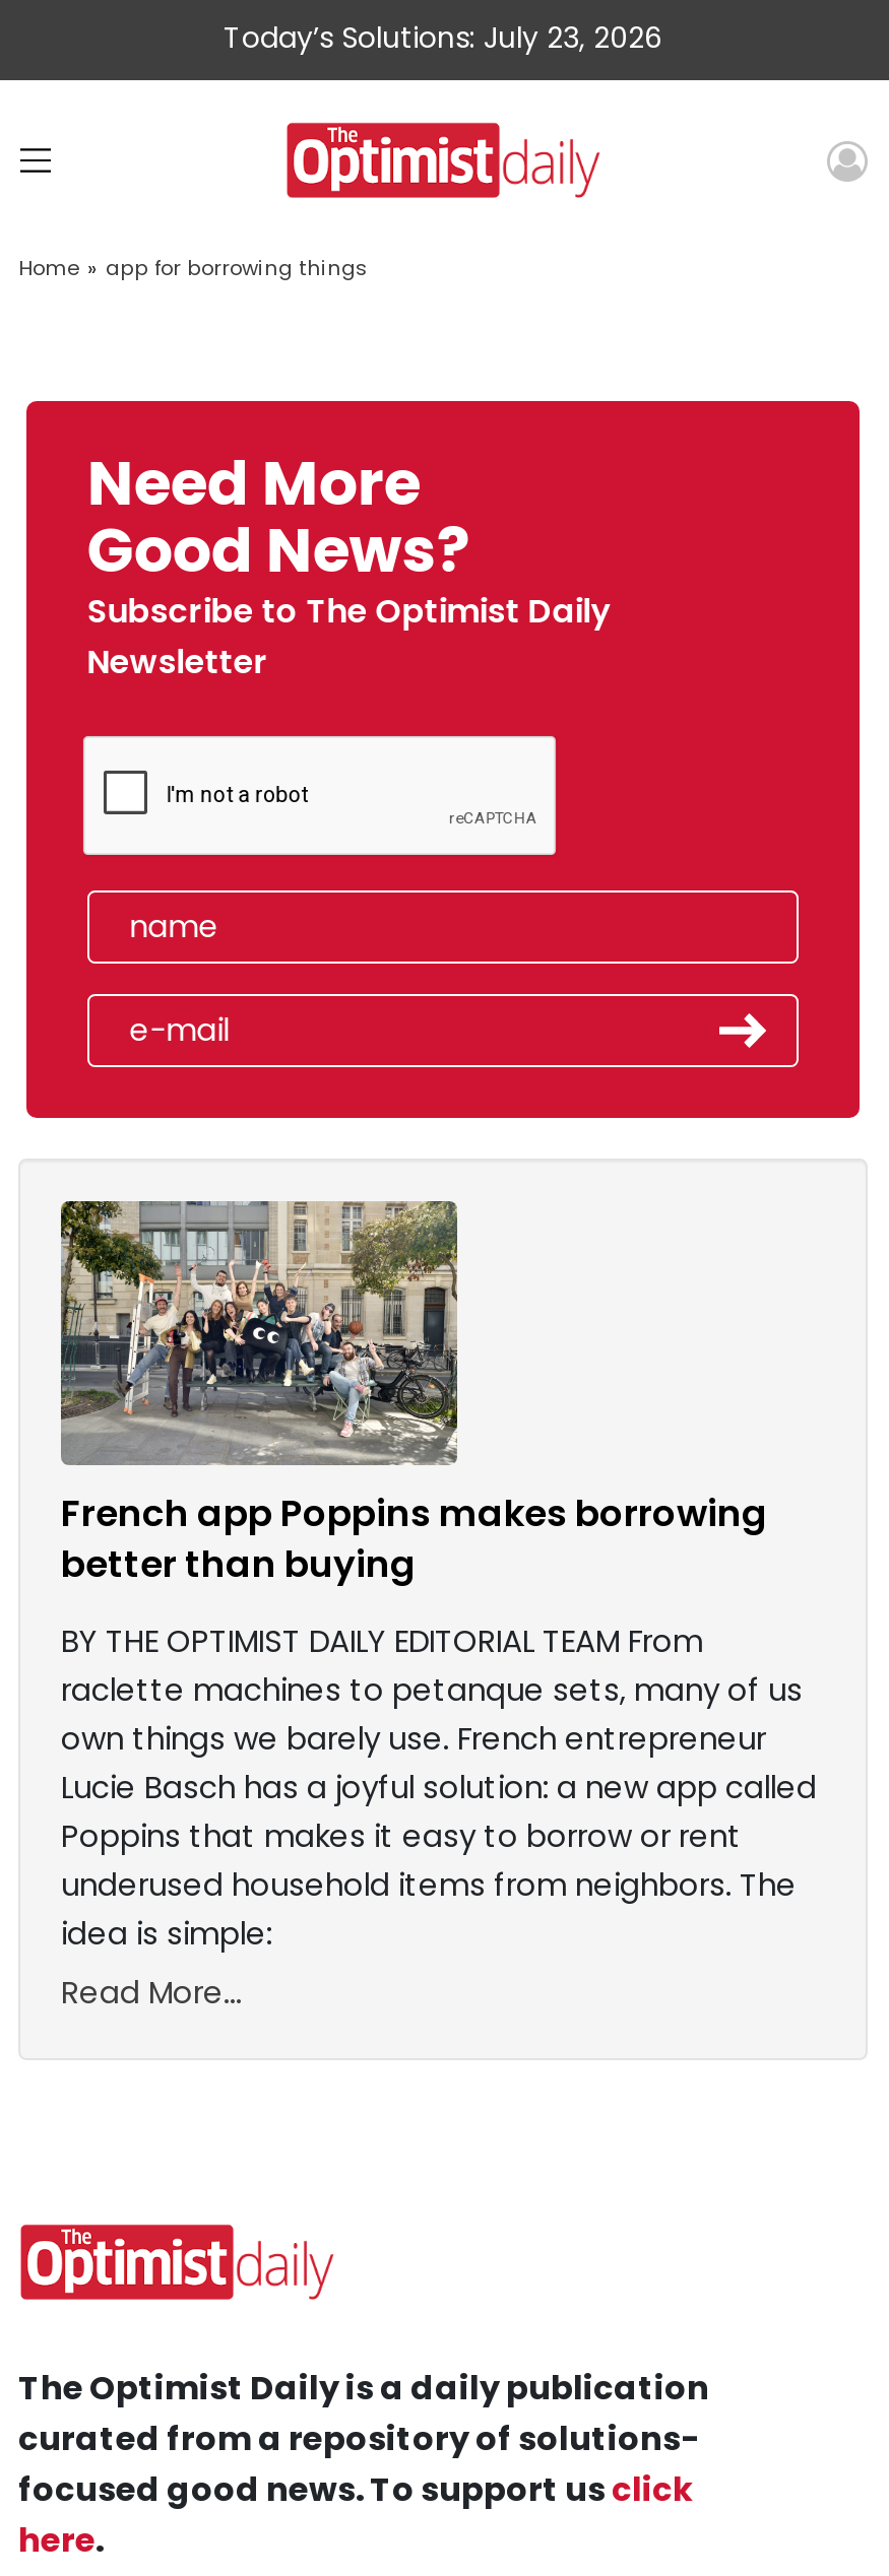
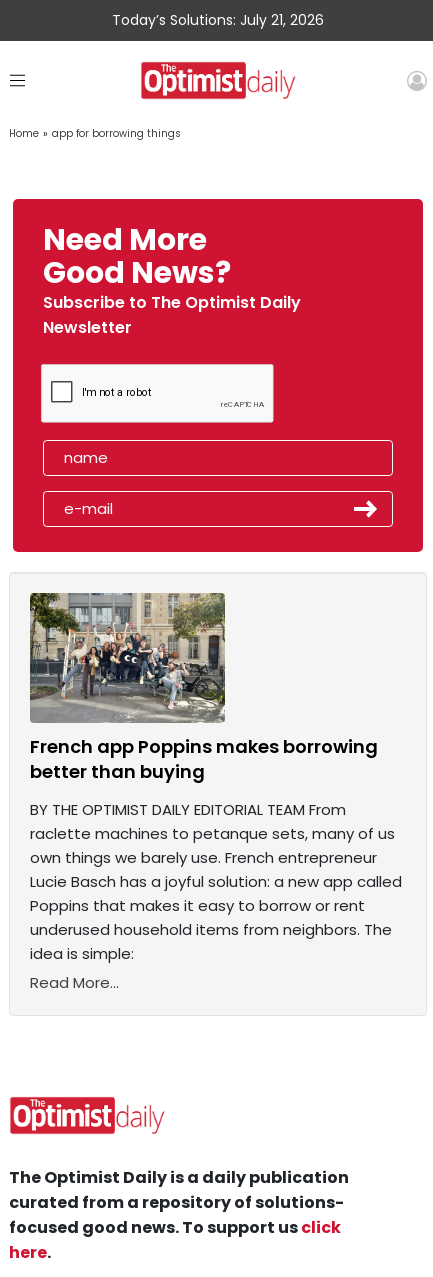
- Today’s Solutions: July 23, 2026
+ Today’s Solutions: July 21, 2026
